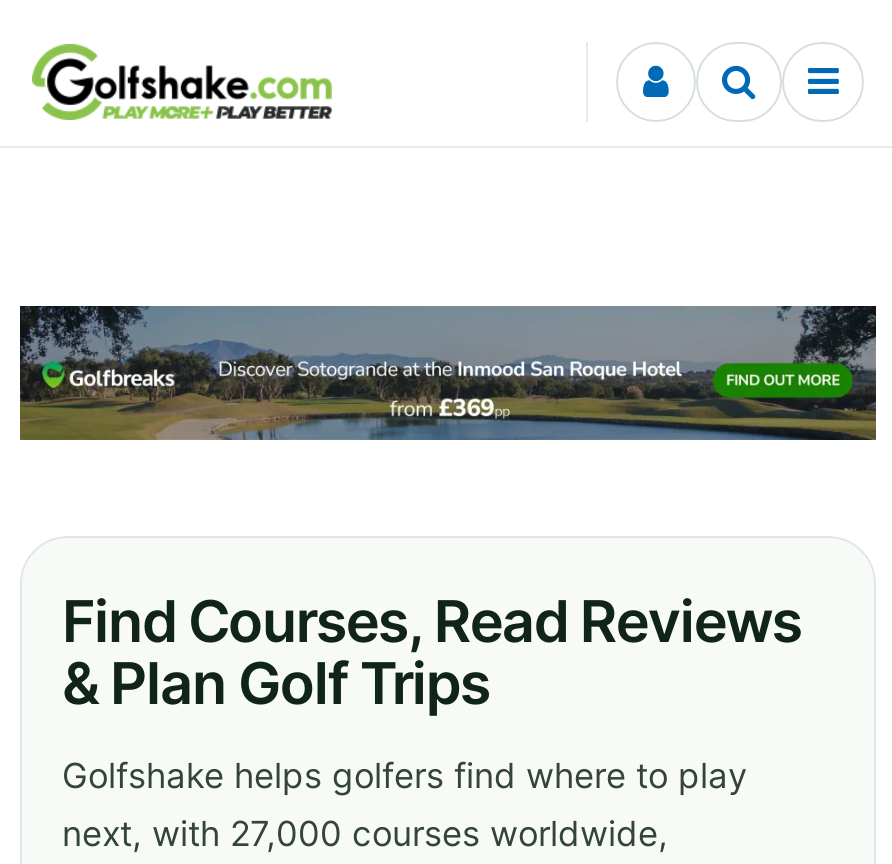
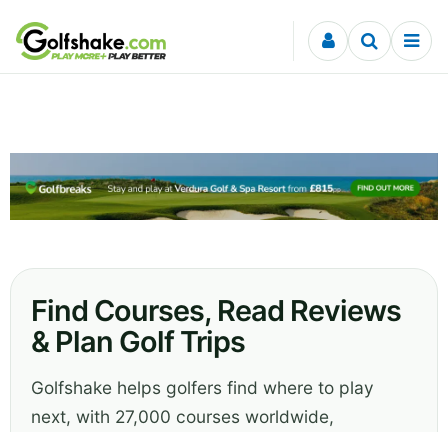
- [image]
+ [image]
